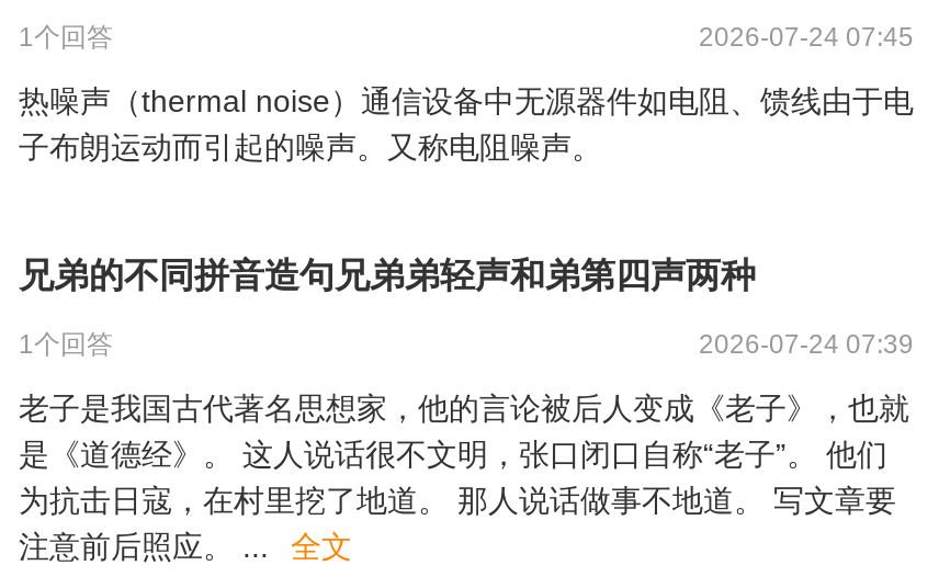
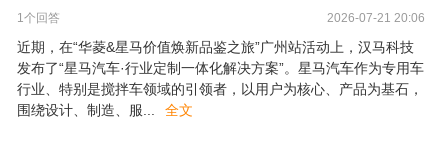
- 2026-07-24 07:45
- 热噪声（thermal noise）通信设备中无源器件如电阻、馈线由于电
- 子布朗运动而引起的噪声。又称电阻噪声。
- 兄弟的不同拼音造句兄弟弟轻声和弟第四声两种
- 1个回答
- 2026-07-24 07:39
- 老子是我国古代著名思想家，他的言论被后人变成《老子》，也就
- 是《道德经》。 这人说话很不文明，张口闭口自称“老子”。 他们
- 为抗击日寇，在村里挖了地道。 那人说话做事不地道。 写文章要
- 注意前后照应。...
+ 2026-07-21 20:06
+ 近期，在“华菱&星马价值焕新品鉴之旅”广州站活动上，汉马科技
+ 发布了“星马汽车·行业定制一体化解决方案”。星马汽车作为专用车
+ 行业、特别是搅拌车领域的引领者，以用户为核心、产品为基石，
+ 围绕设计、制造、服...
